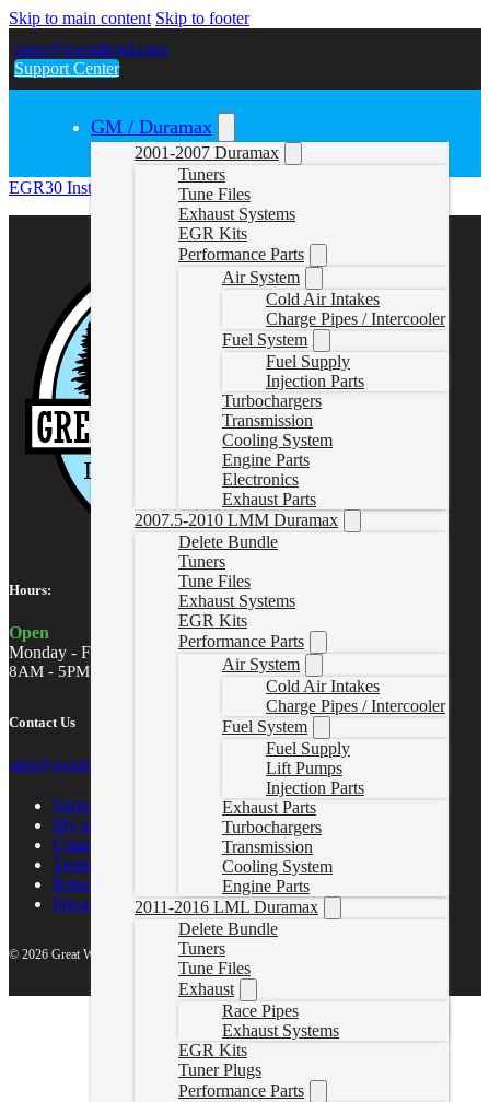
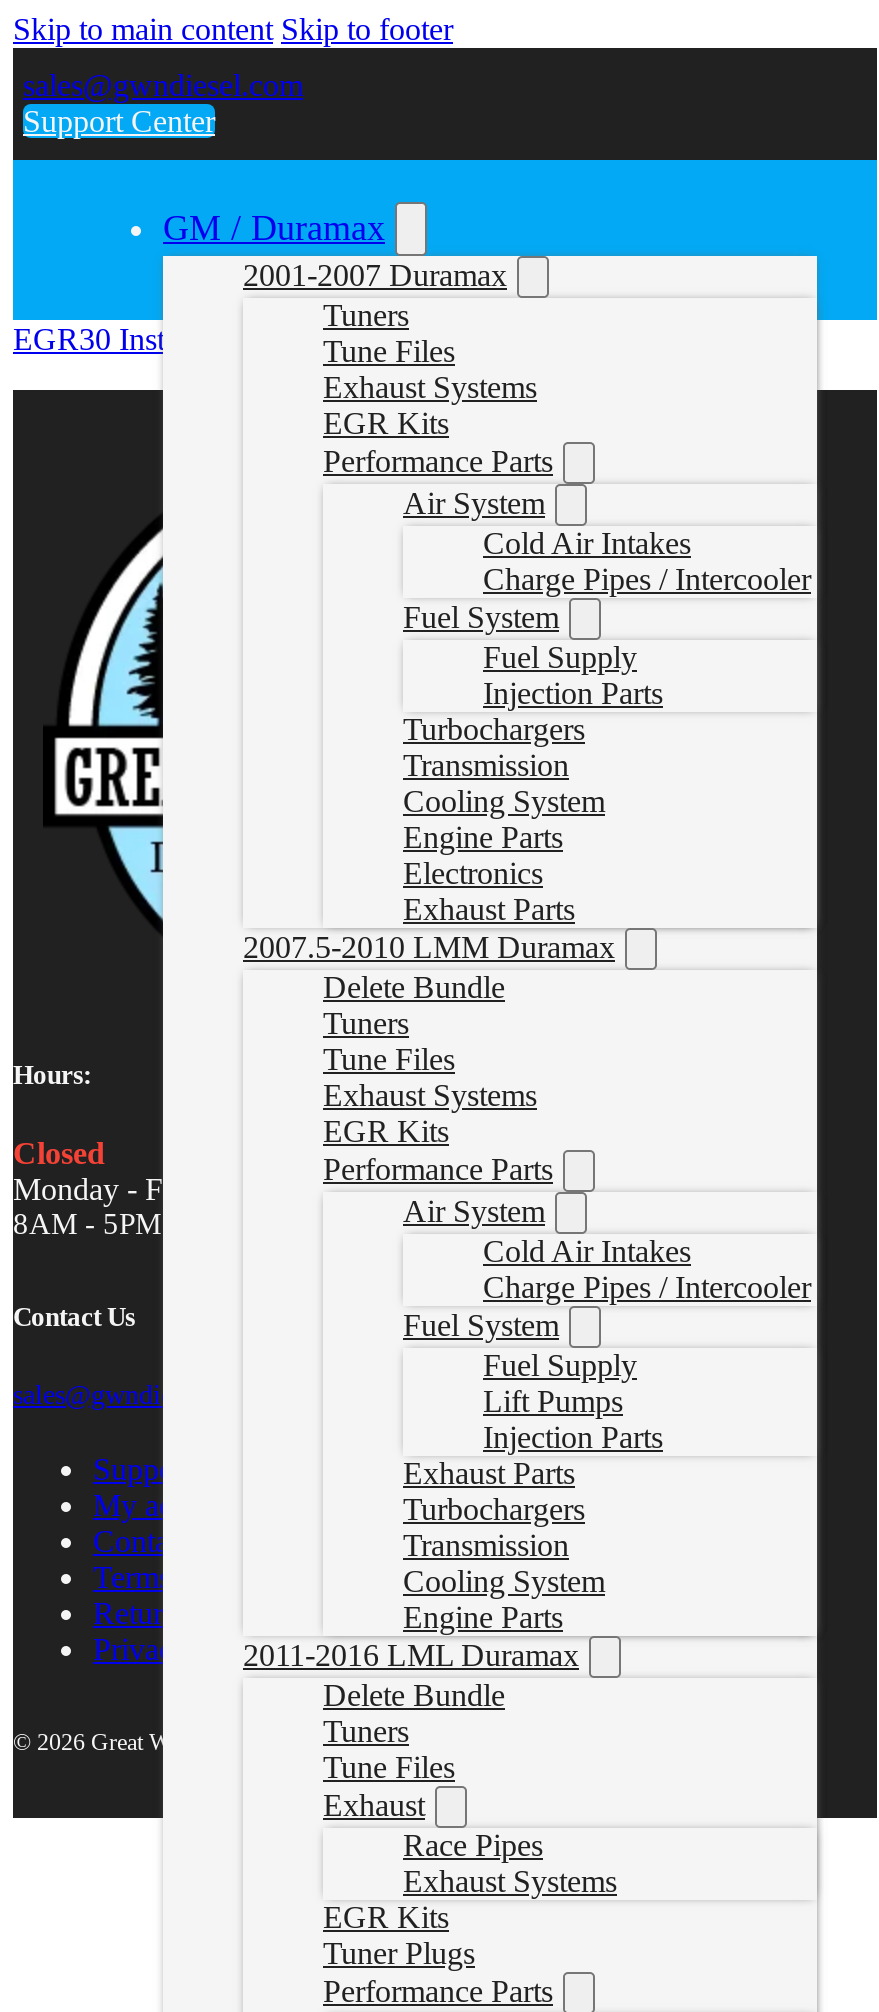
- Open
+ Closed
